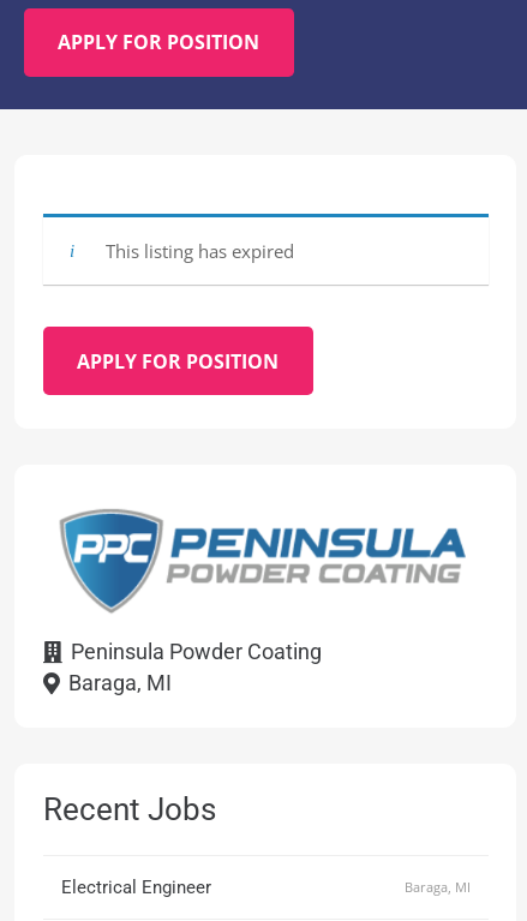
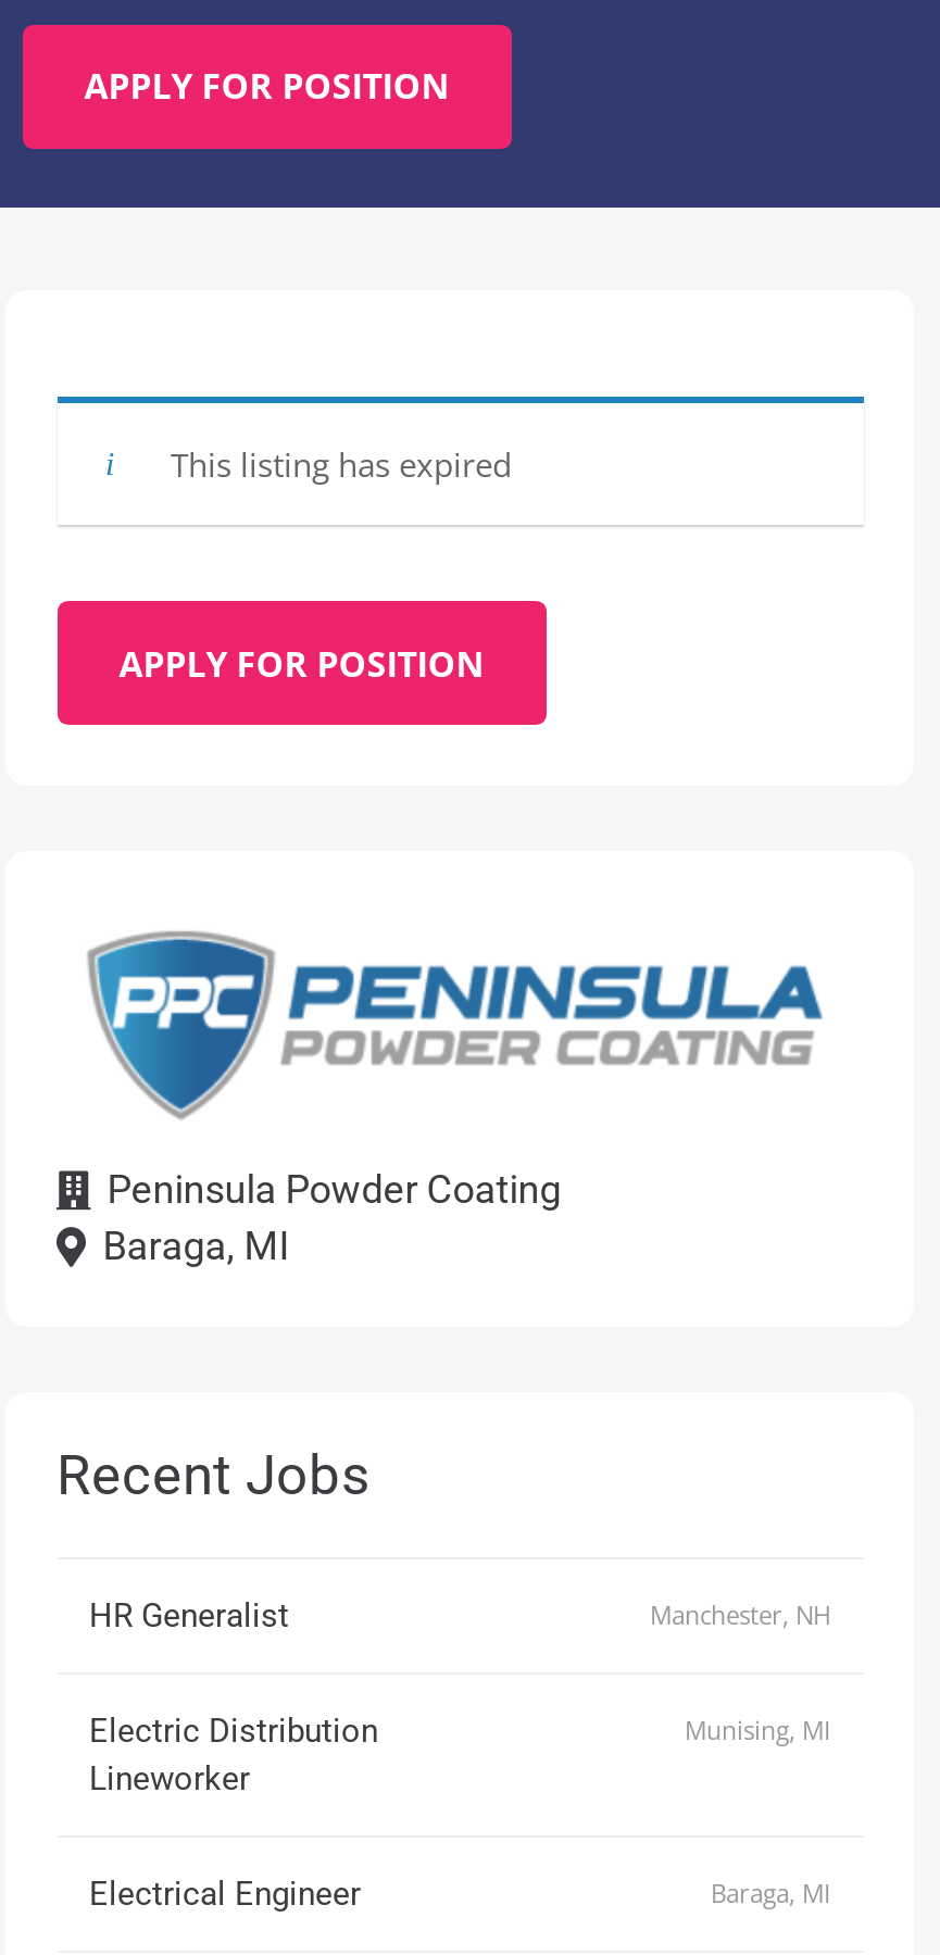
+ HR Generalist
+ Manchester, NH
+ Electric Distribution
+ Lineworker

+ Munising, MI
